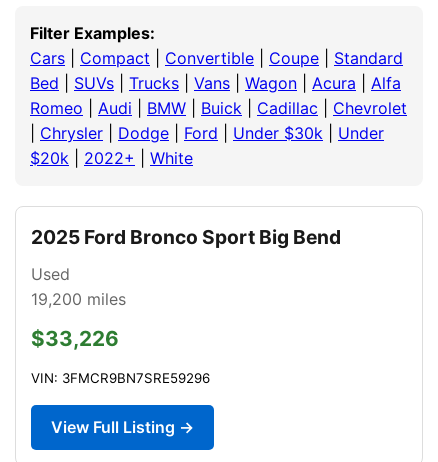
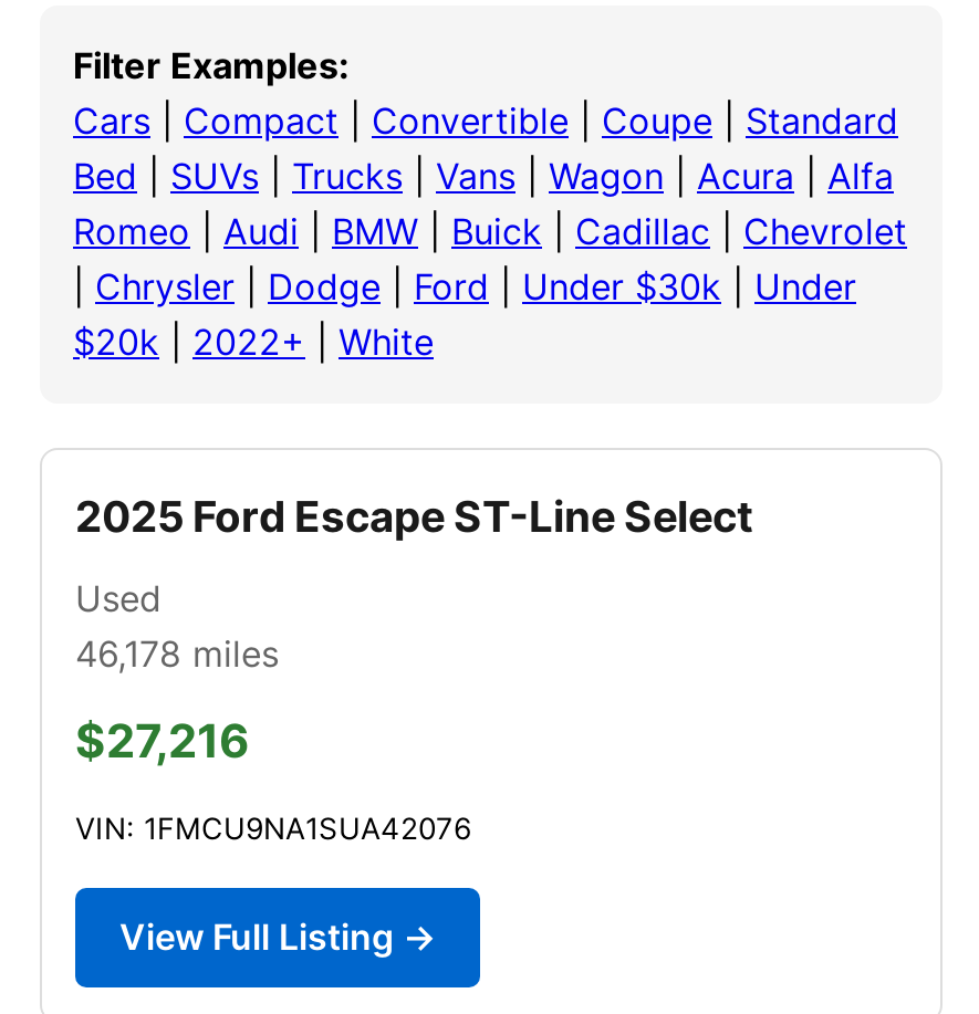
- 2025 Ford Bronco Sport Big Bend
+ 2025 Ford Escape ST-Line Select

- 19,200 miles
+ 46,178 miles

- $33,226
+ $27,216

- VIN: 3FMCR9BN7SRE59296
+ VIN: 1FMCU9NA1SUA42076
